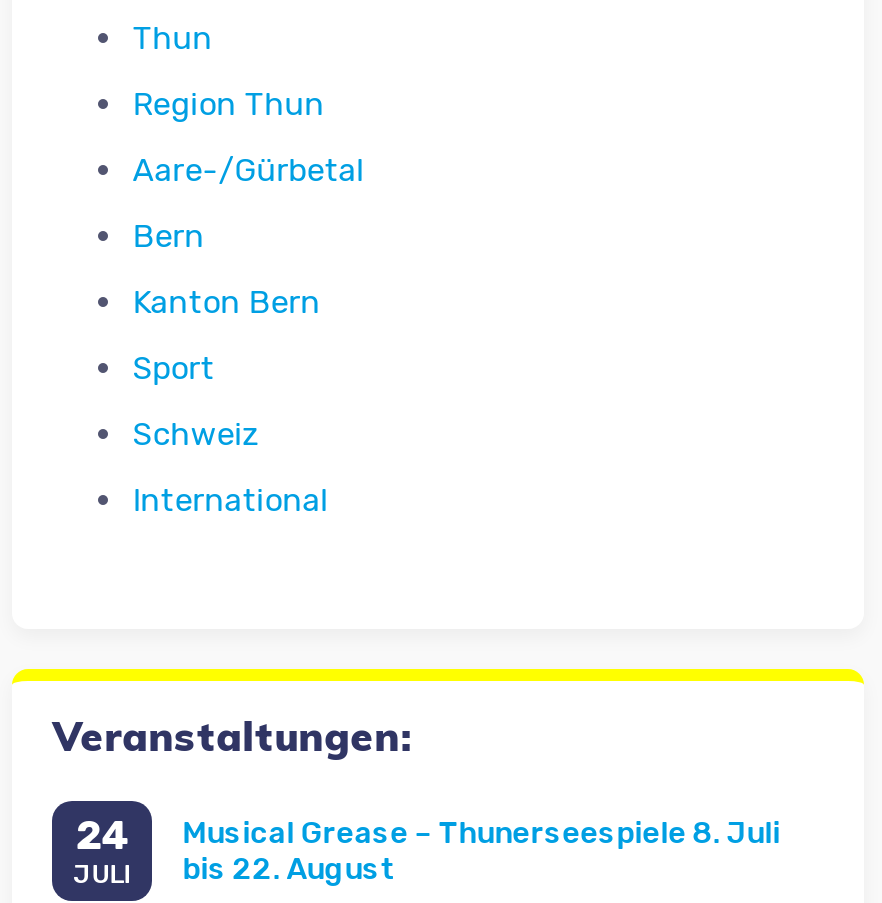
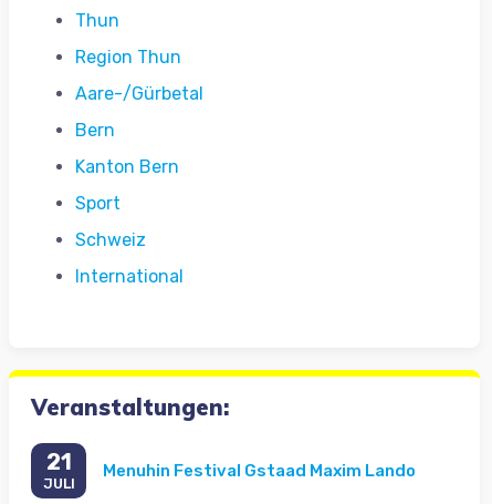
- 24
+ 21

- Musical Grease – Thunerseespiele 8. Juli
- bis 22. August
+ Menuhin Festival Gstaad Maxim Lando
